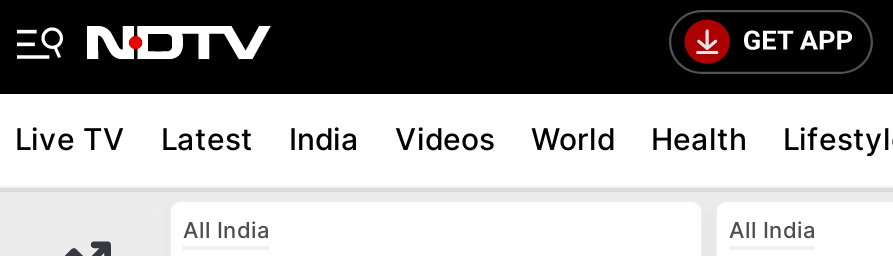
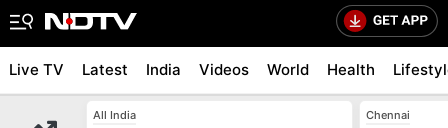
- All India
+ Chennai
